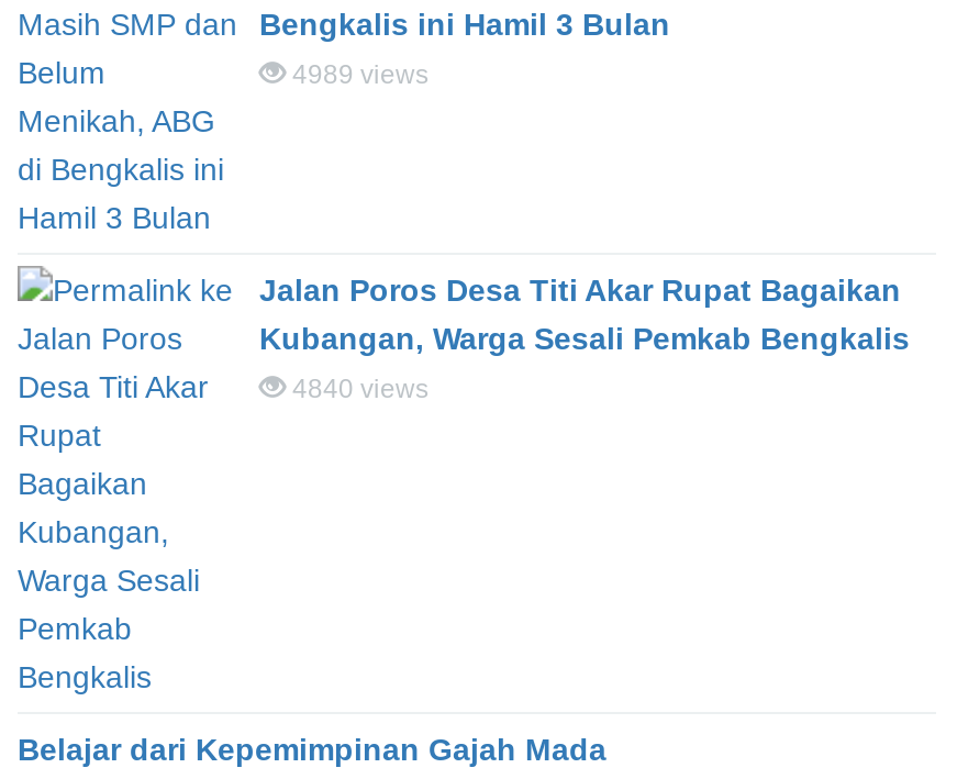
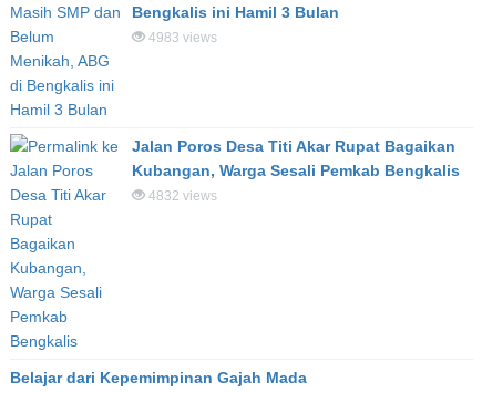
- 4989 views
+ 4983 views

- 4840 views
+ 4832 views
